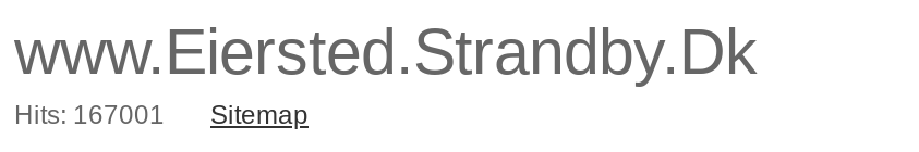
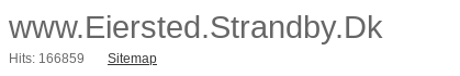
- Hits: 167001 Sitemap
+ Hits: 166859 Sitemap
